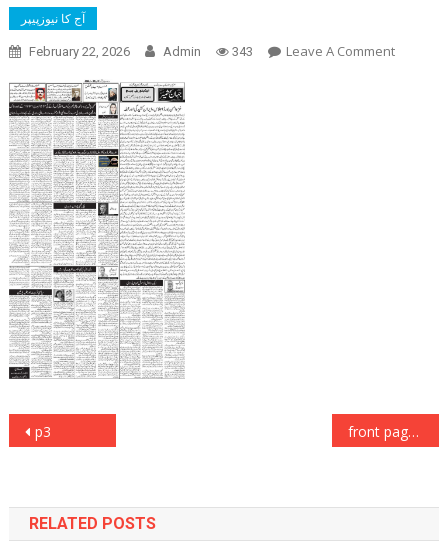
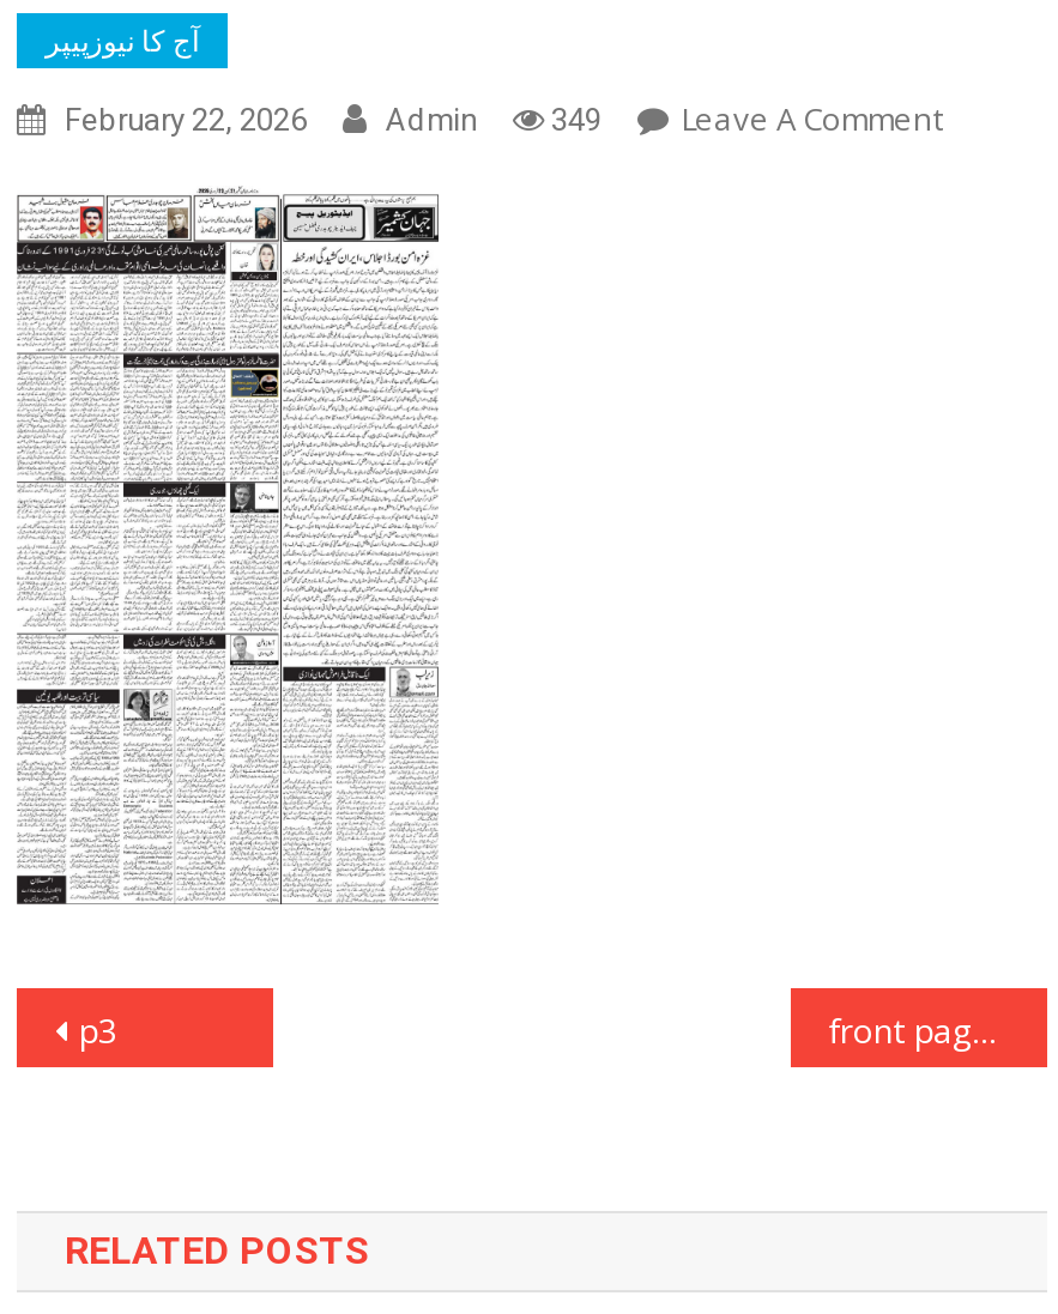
- 343
+ 349
